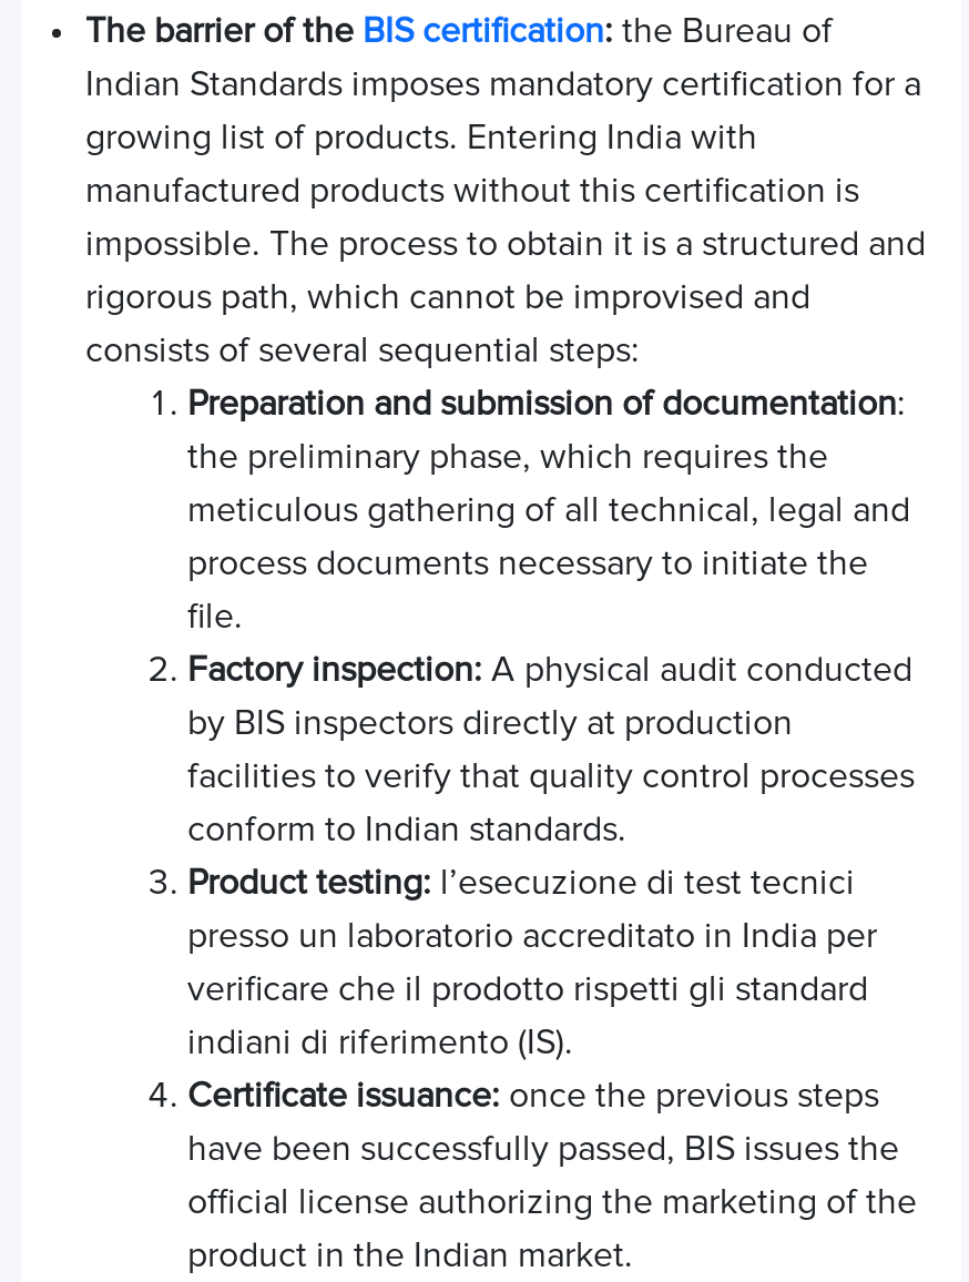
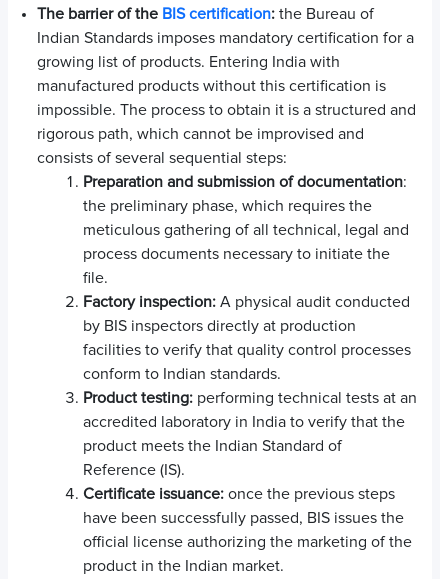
- Product testing: l’esecuzione di test tecnici
+ Product testing: performing technical tests at an

- presso un laboratorio accreditato in India per
+ accredited laboratory in India to verify that the

- verificare che il prodotto rispetti gli standard
+ product meets the Indian Standard of

- indiani di riferimento (IS).
+ Reference (IS).
